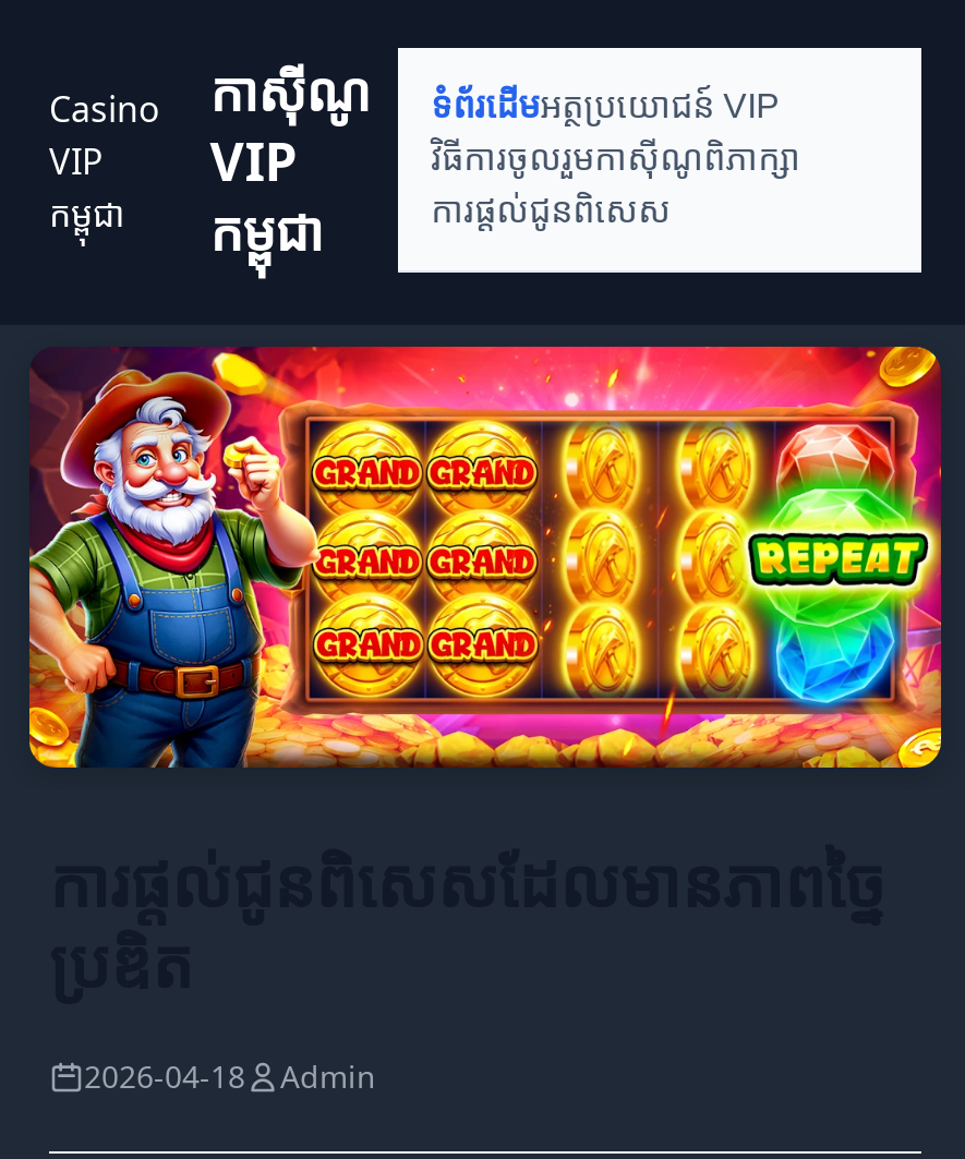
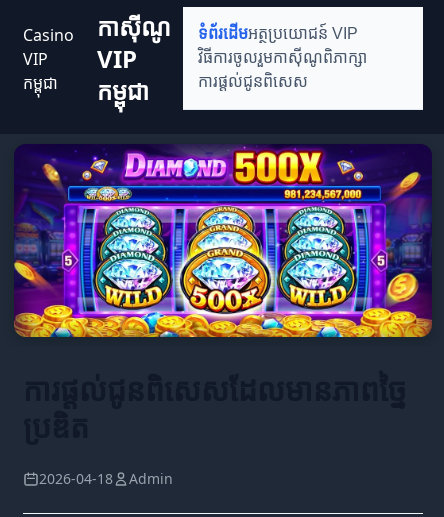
- [image]
+ [image]
